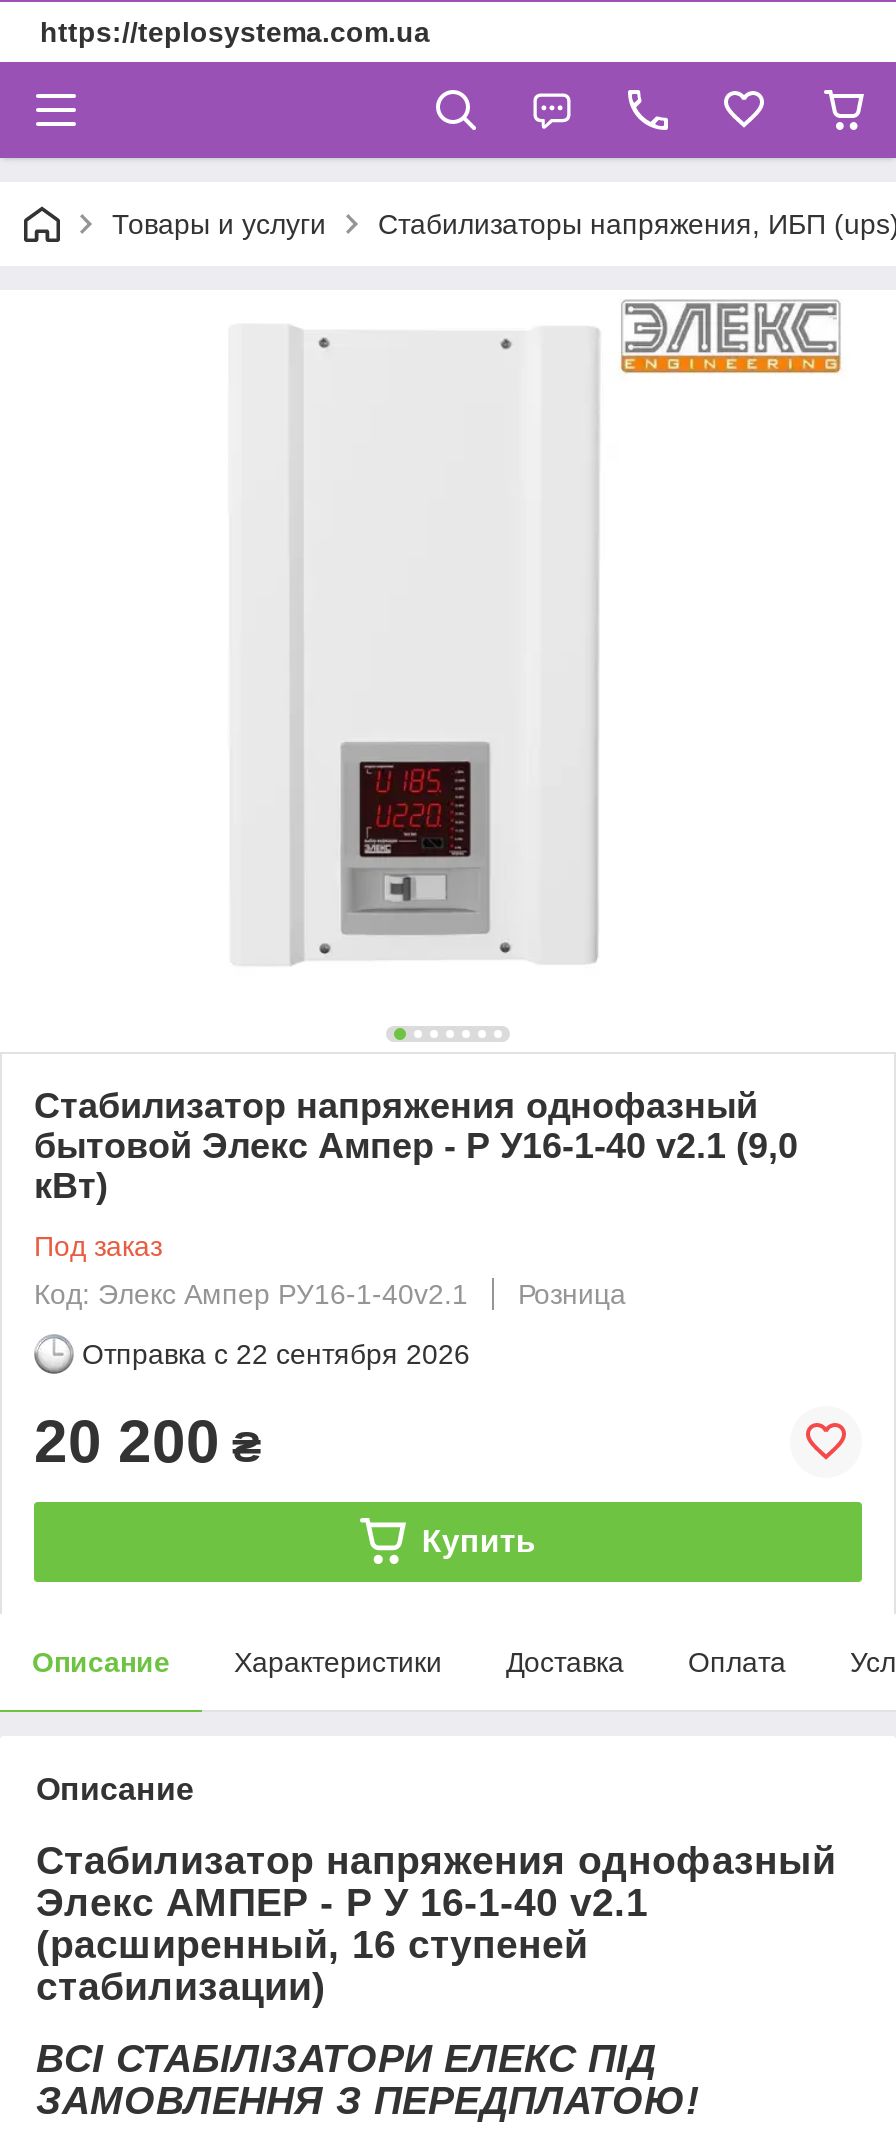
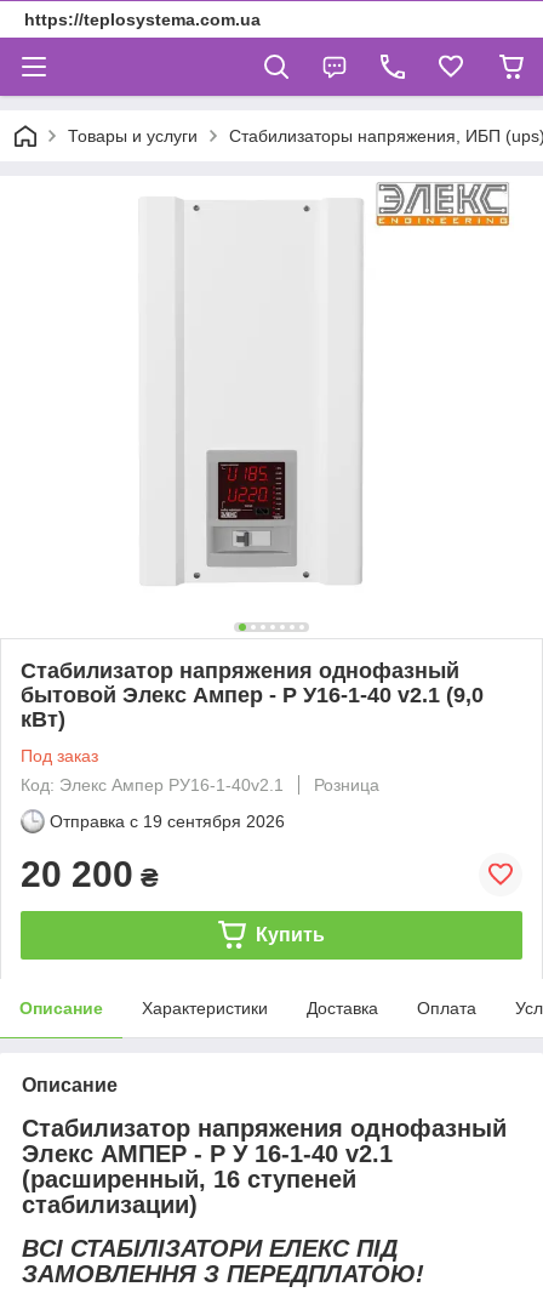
- Отправка с 22 сентября 2026
+ Отправка с 19 сентября 2026
